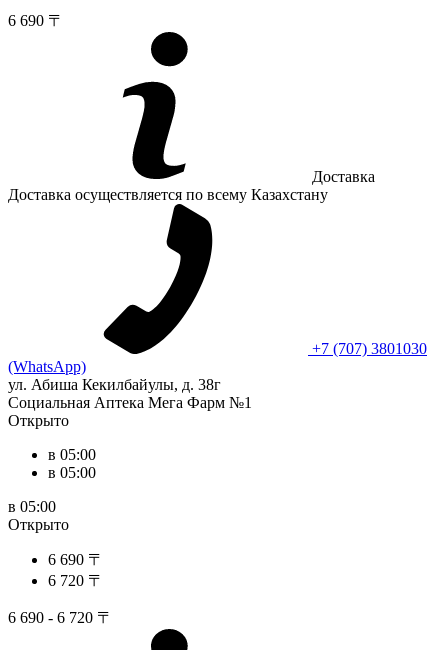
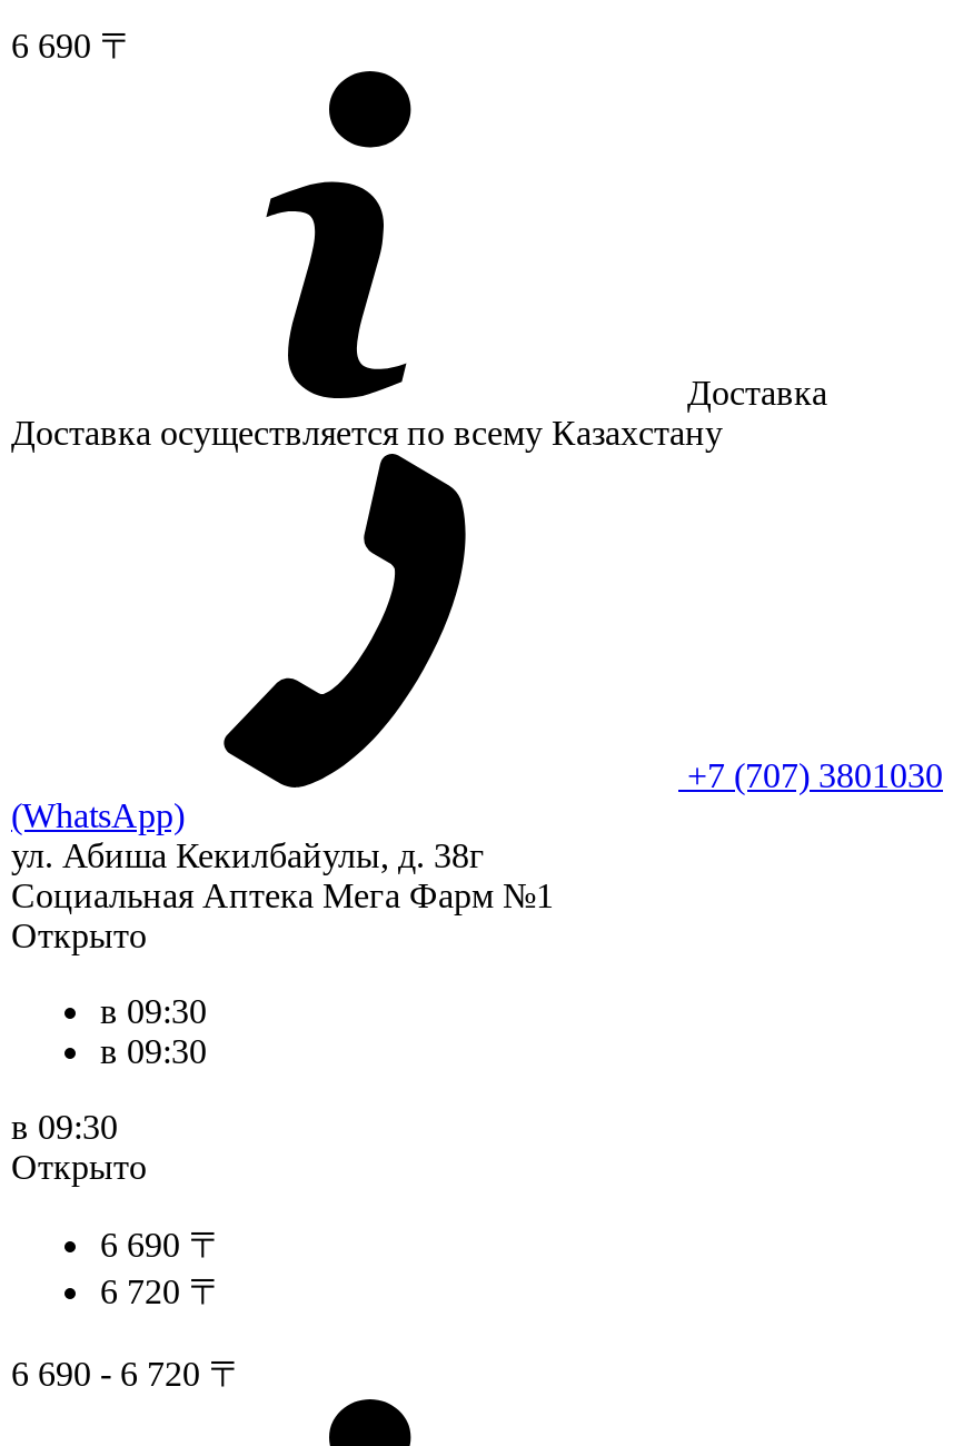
- в 05:00
+ в 09:30

- в 05:00
+ в 09:30

- в 05:00
+ в 09:30
